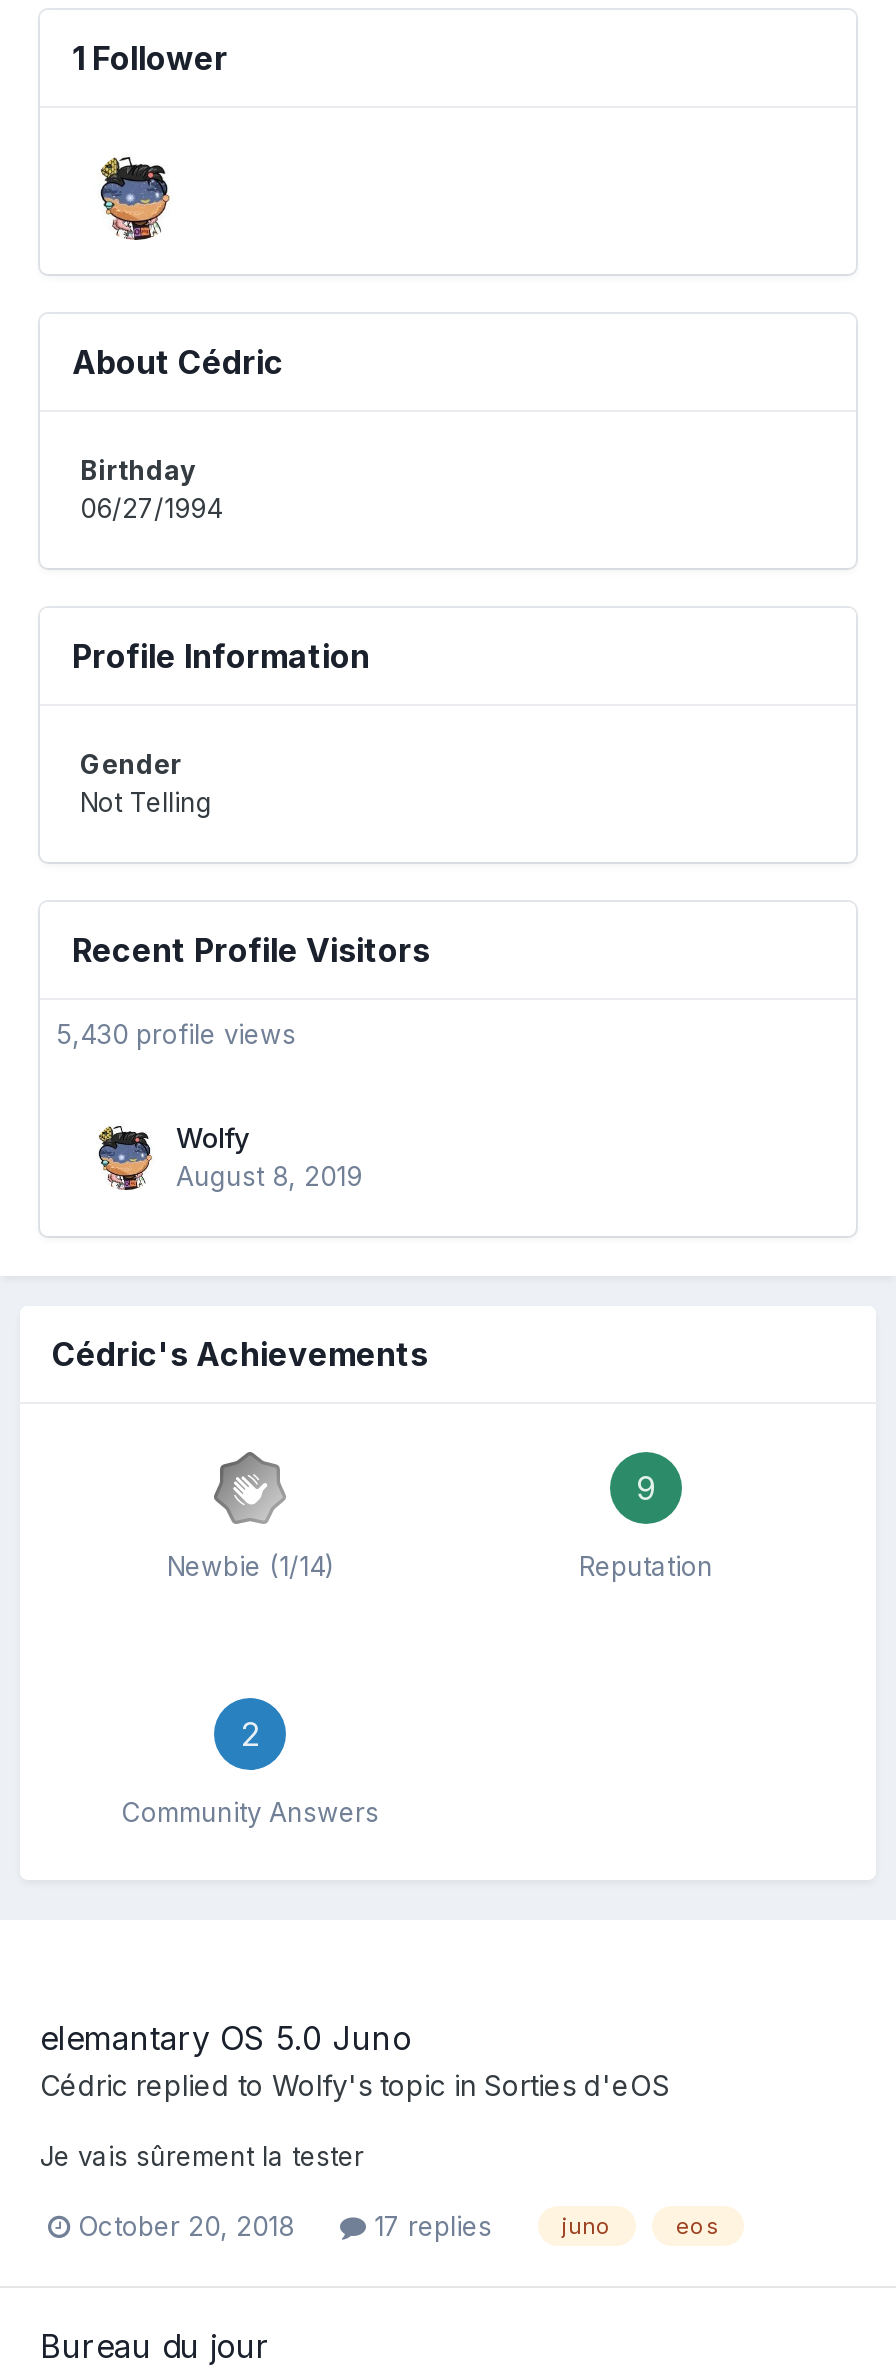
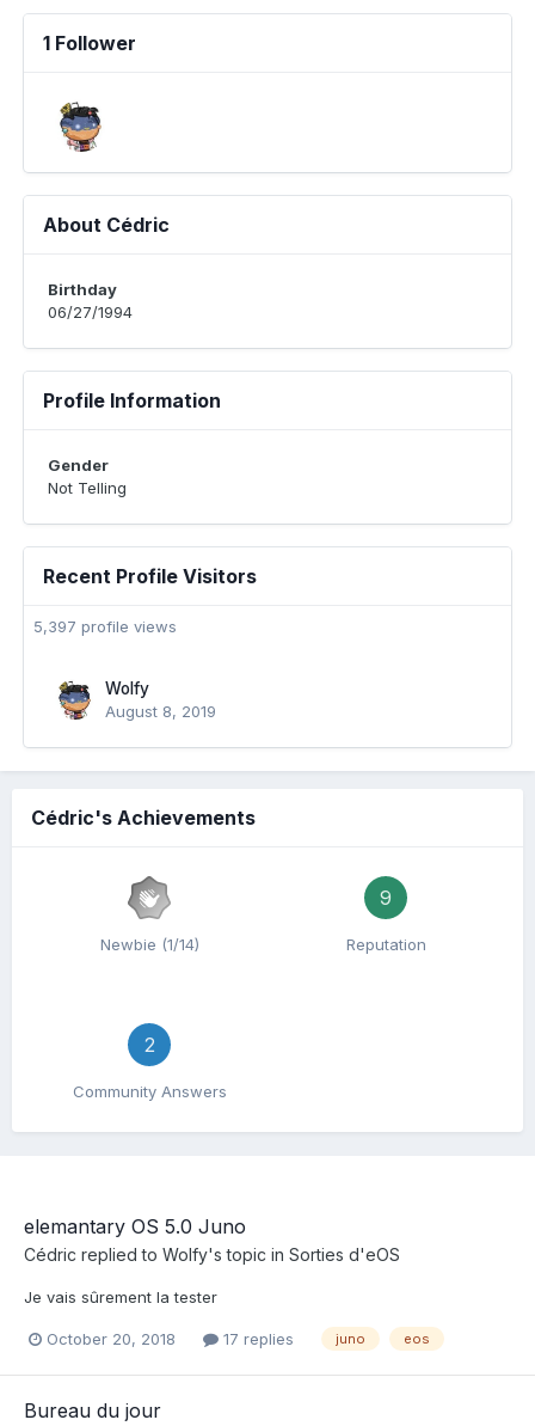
- 5,430 profile views
+ 5,397 profile views
